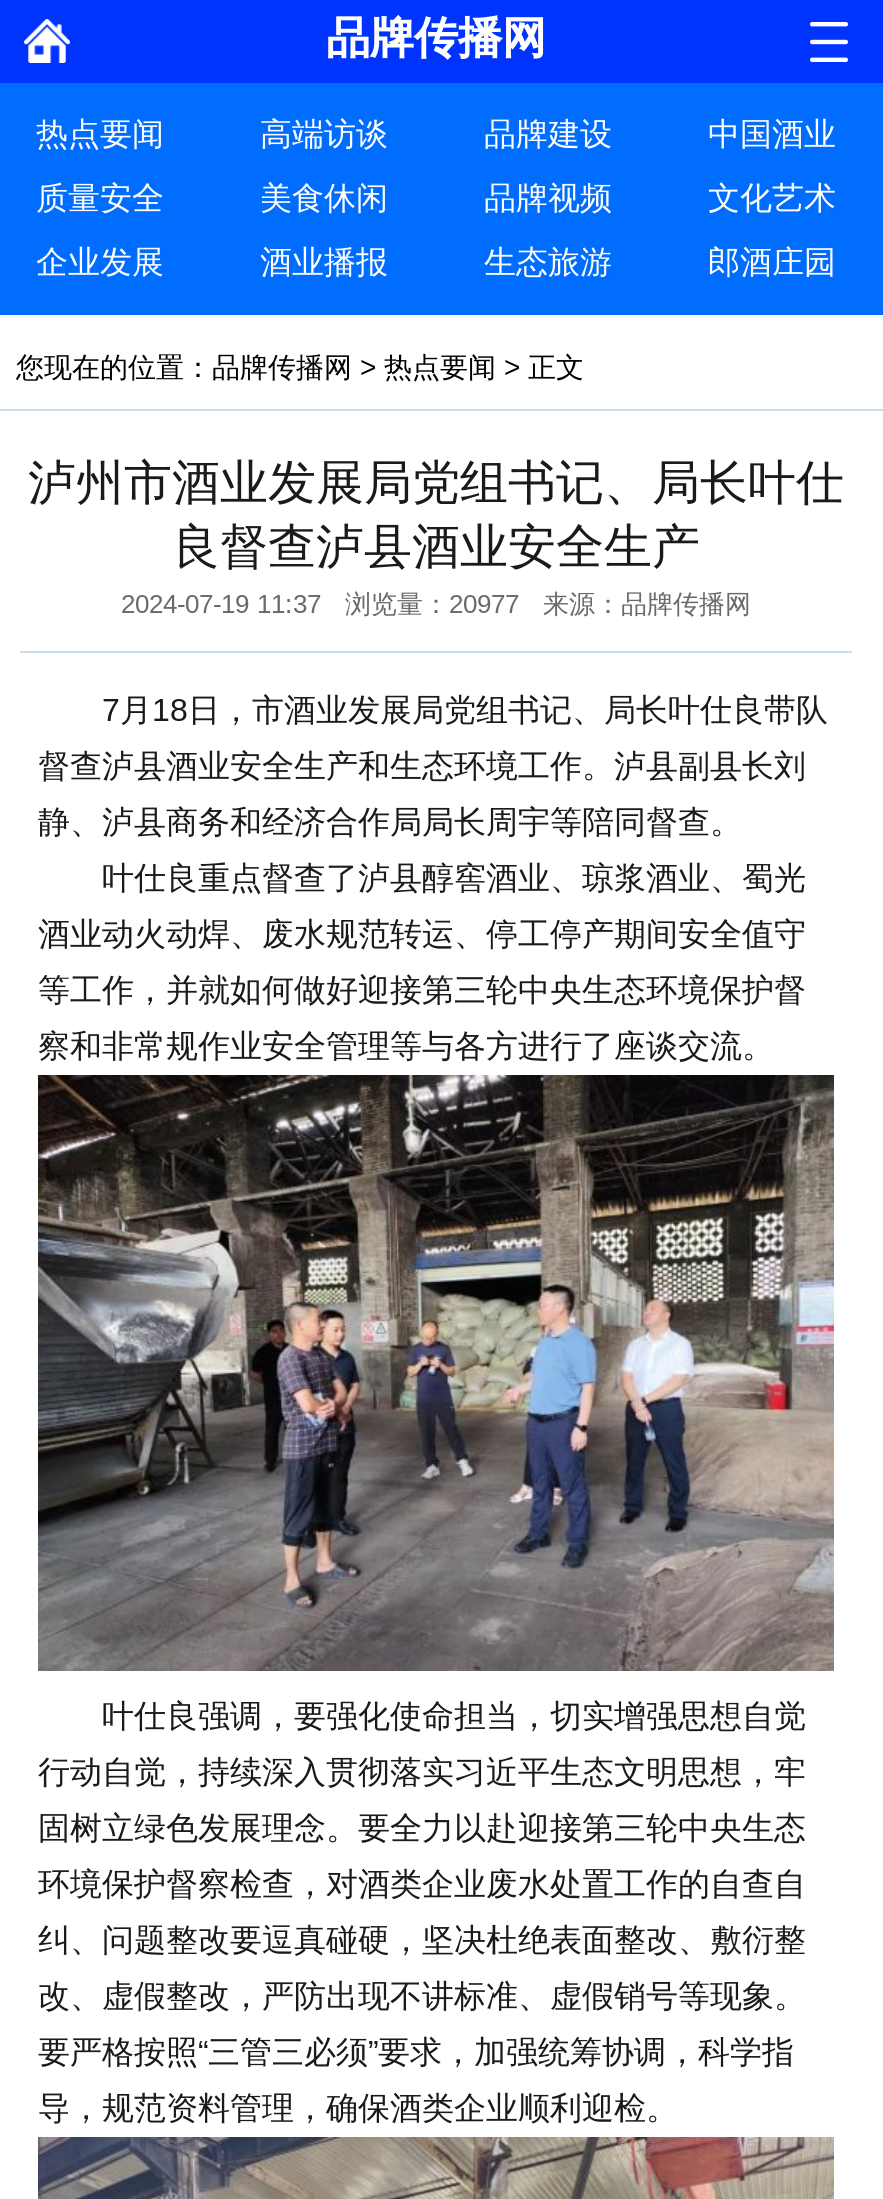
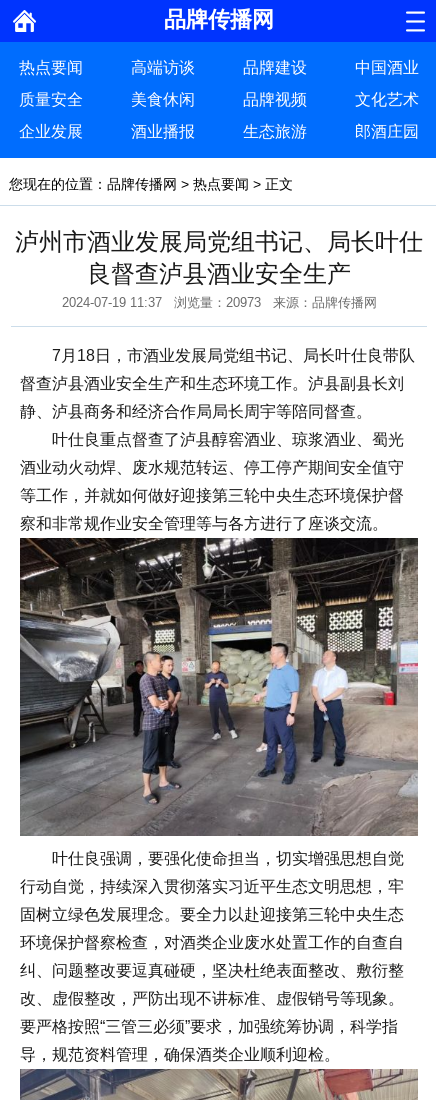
- 2024-07-19 11:37 浏览量：20977 来源：品牌传播网
+ 2024-07-19 11:37 浏览量：20973 来源：品牌传播网
